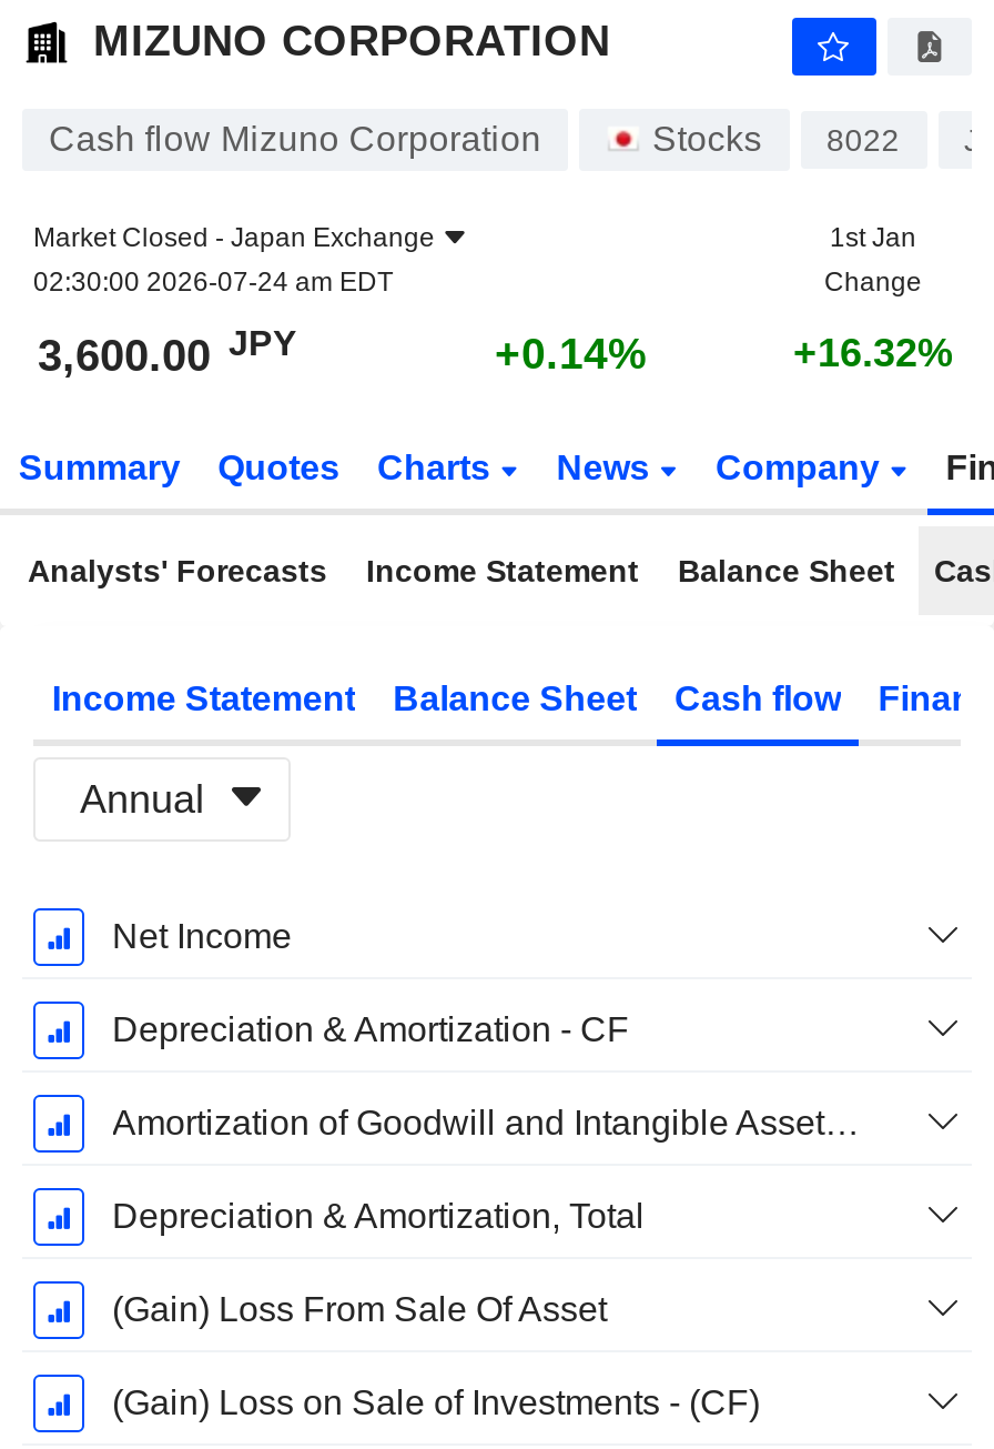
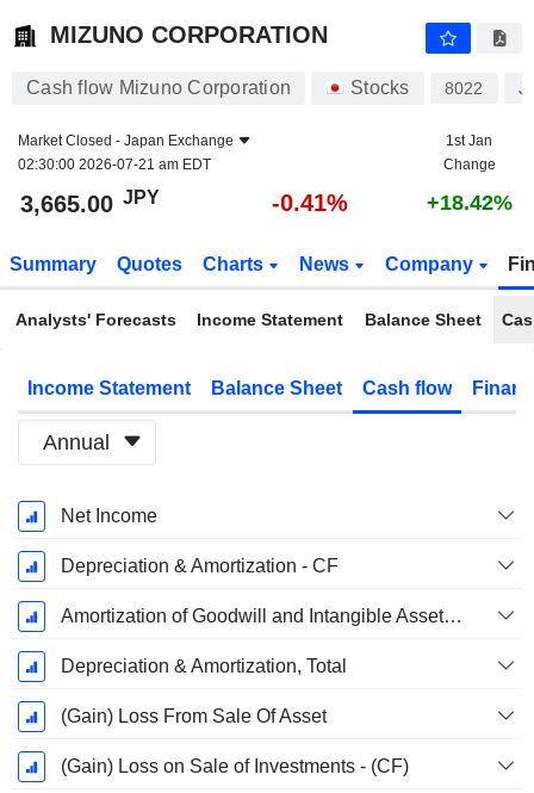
- 02:30:00 2026-07-24 am EDT
+ 02:30:00 2026-07-21 am EDT

- 3,600.00 JPY
+ 3,665.00 JPY

- +0.14%
+ -0.41%

- +16.32%
+ +18.42%
